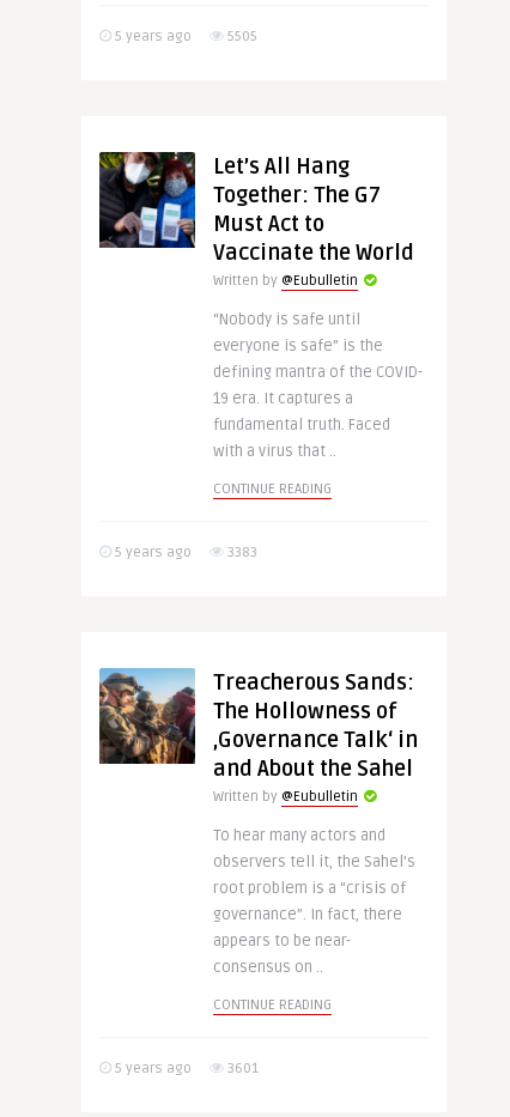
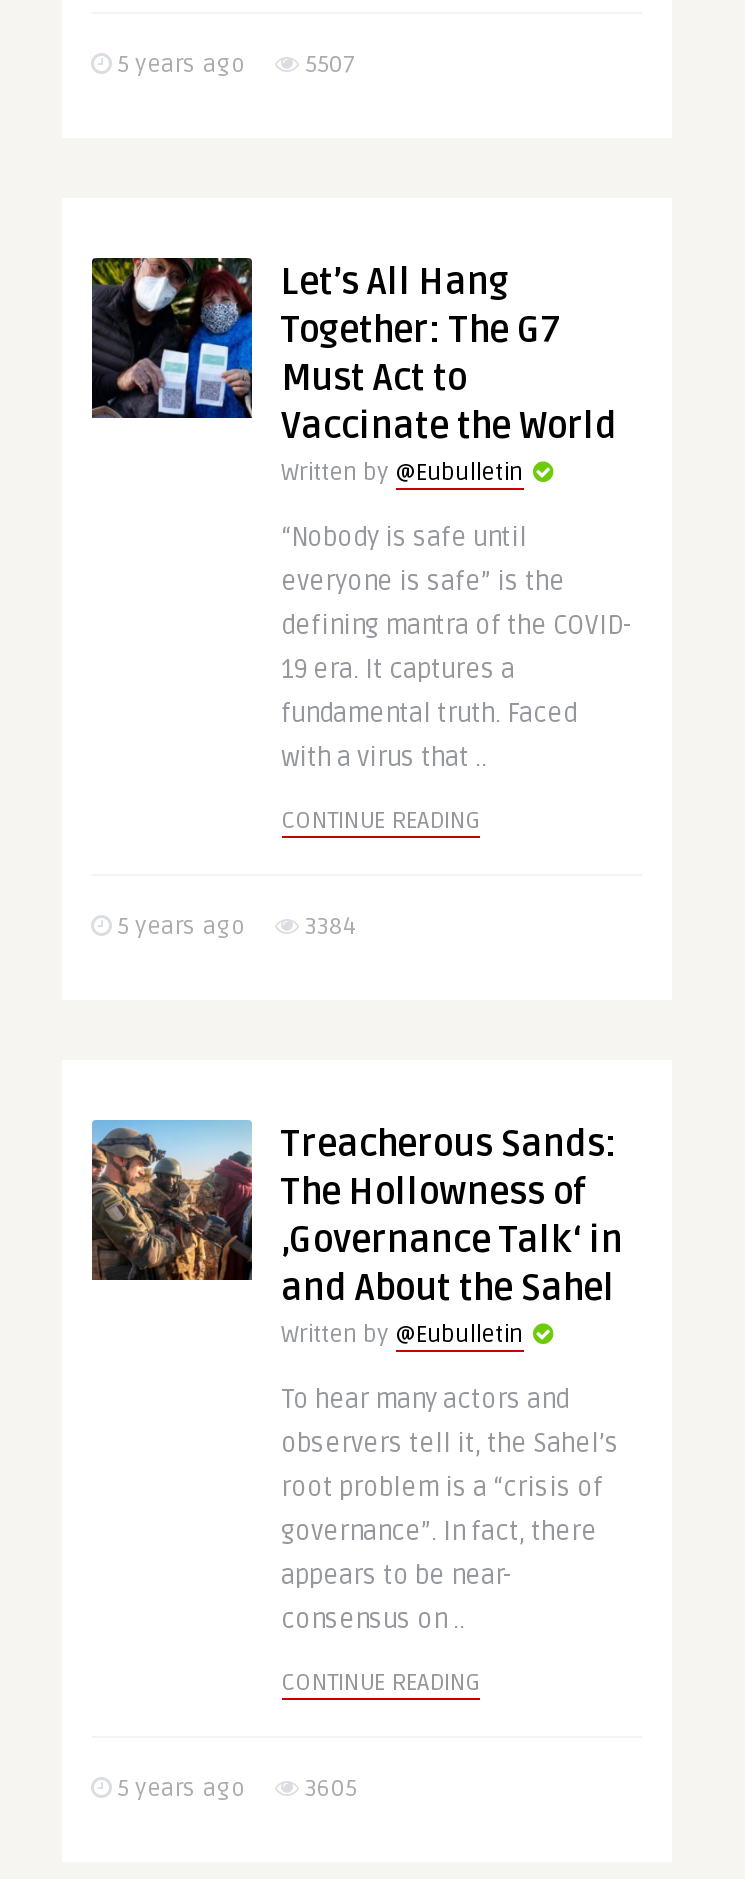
- 5 years ago 5505
+ 5 years ago 5507

- 5 years ago 3383
+ 5 years ago 3384

- 5 years ago 3601
+ 5 years ago 3605
